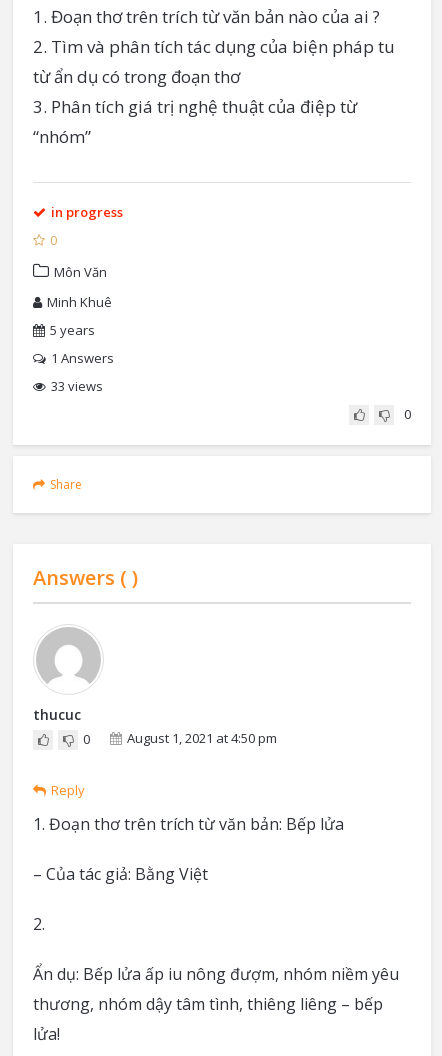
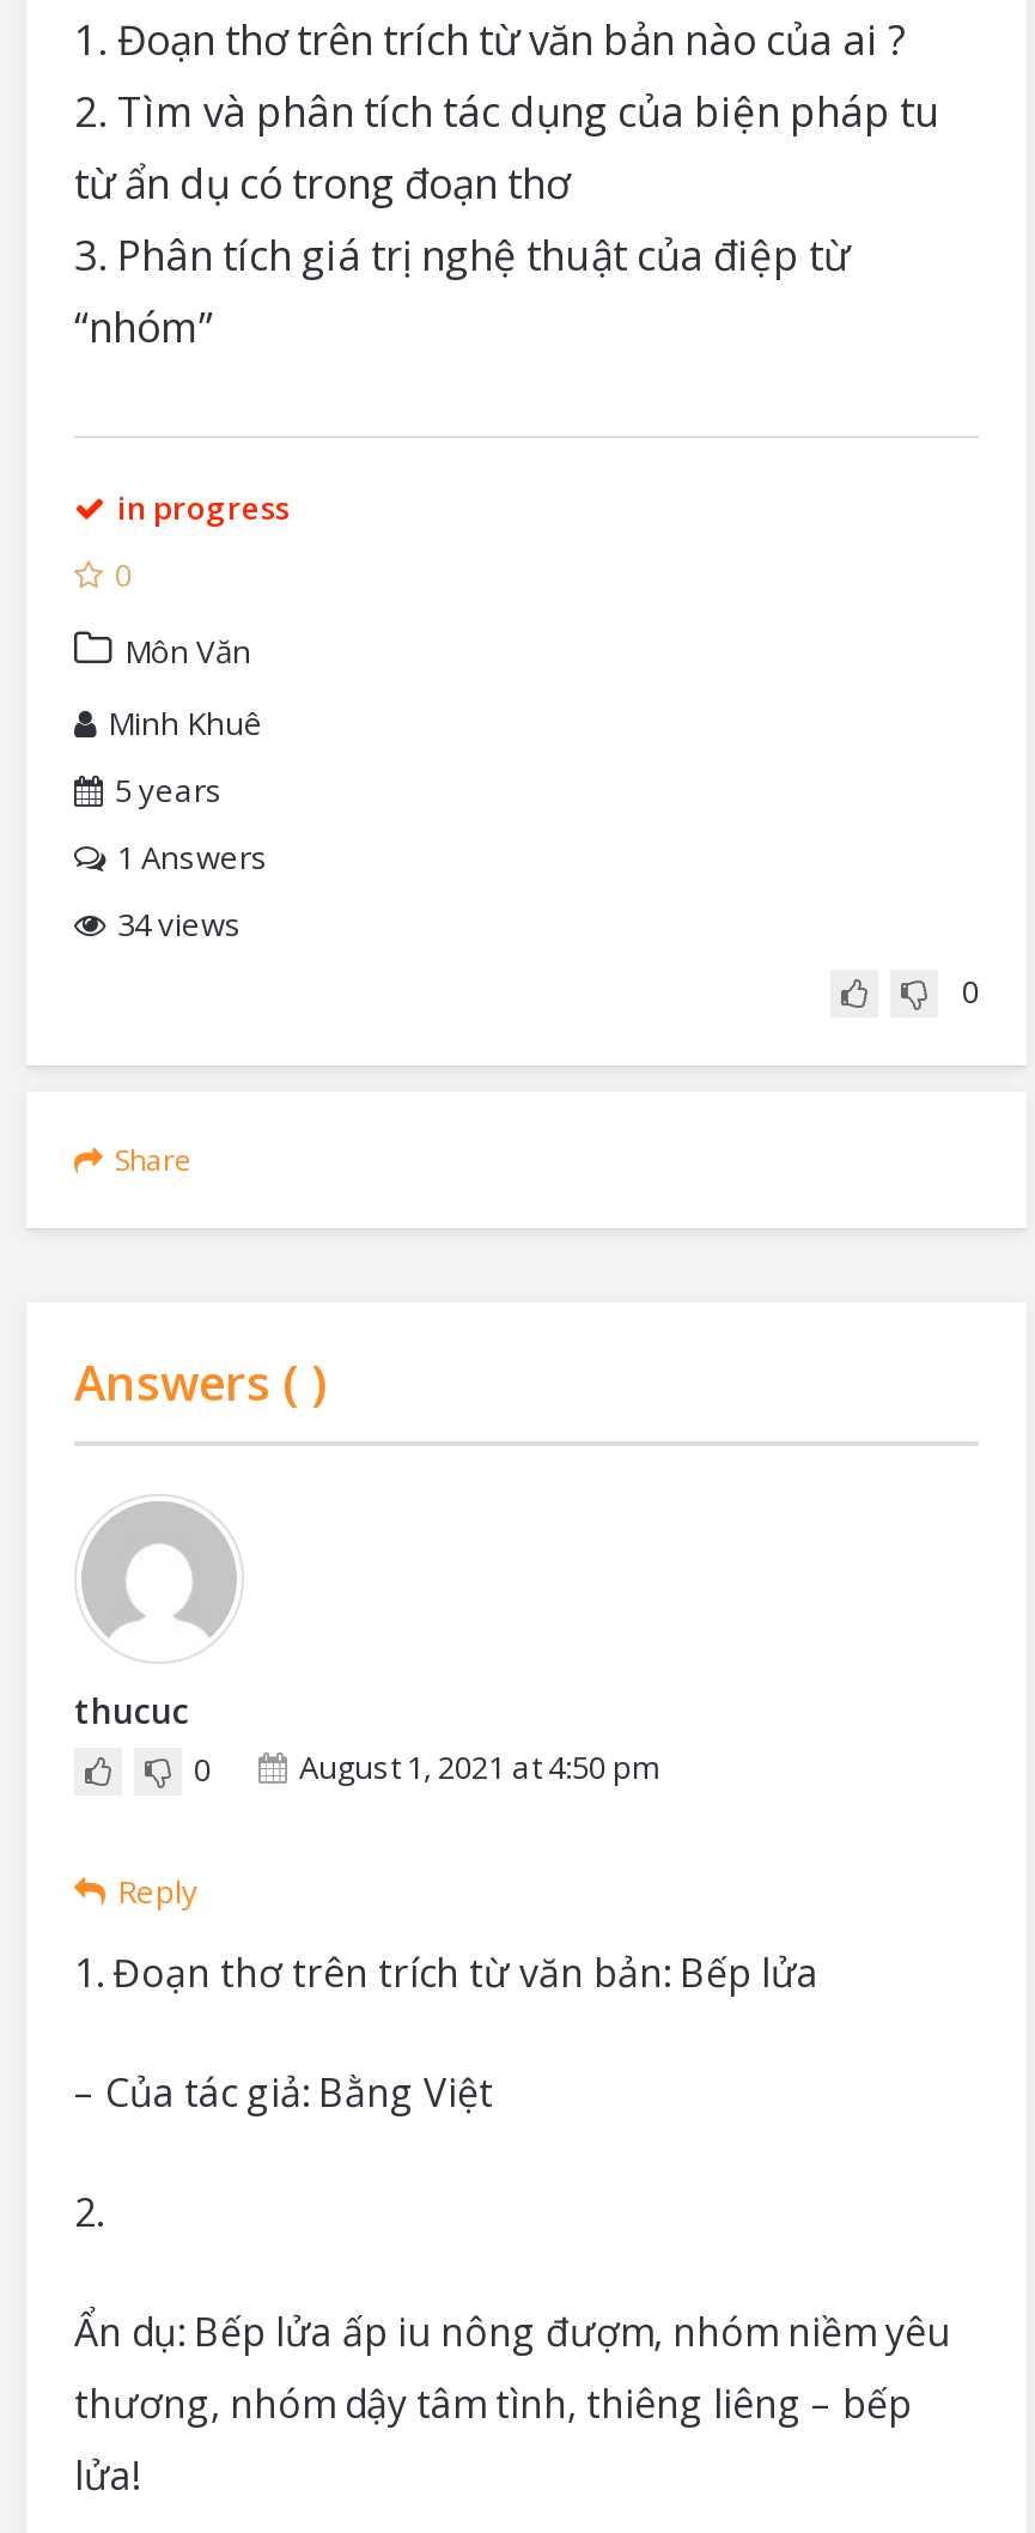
- 33 views
+ 34 views
